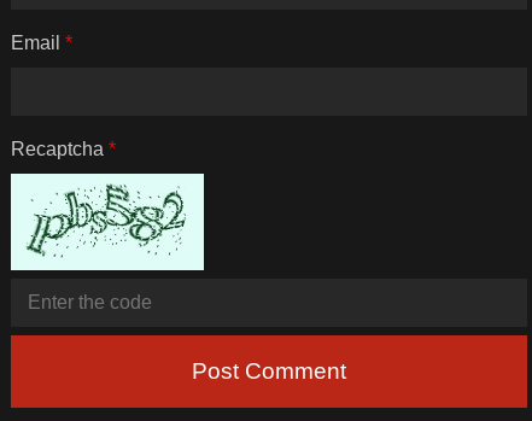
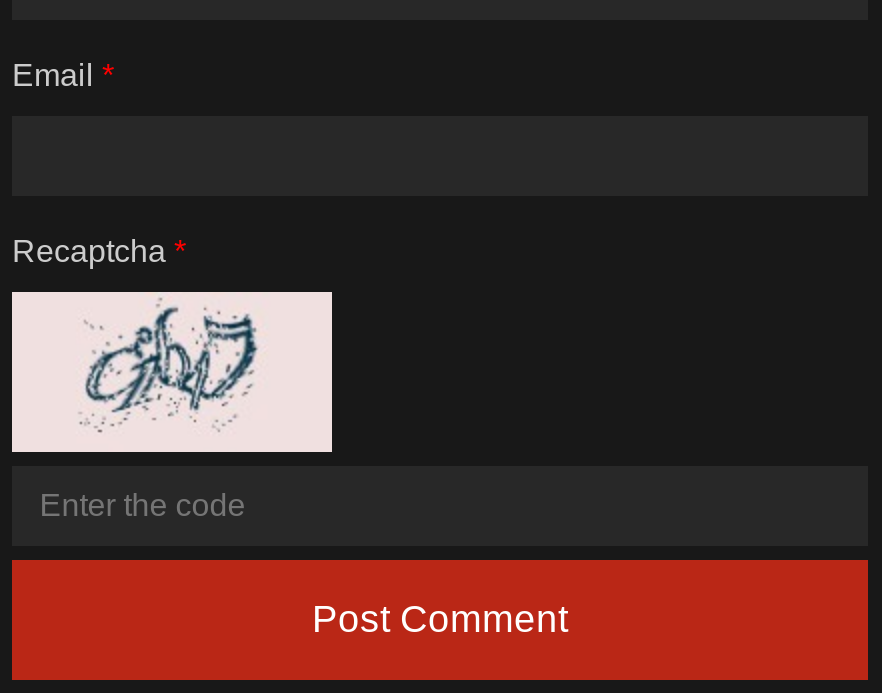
- [image]
+ [image]
